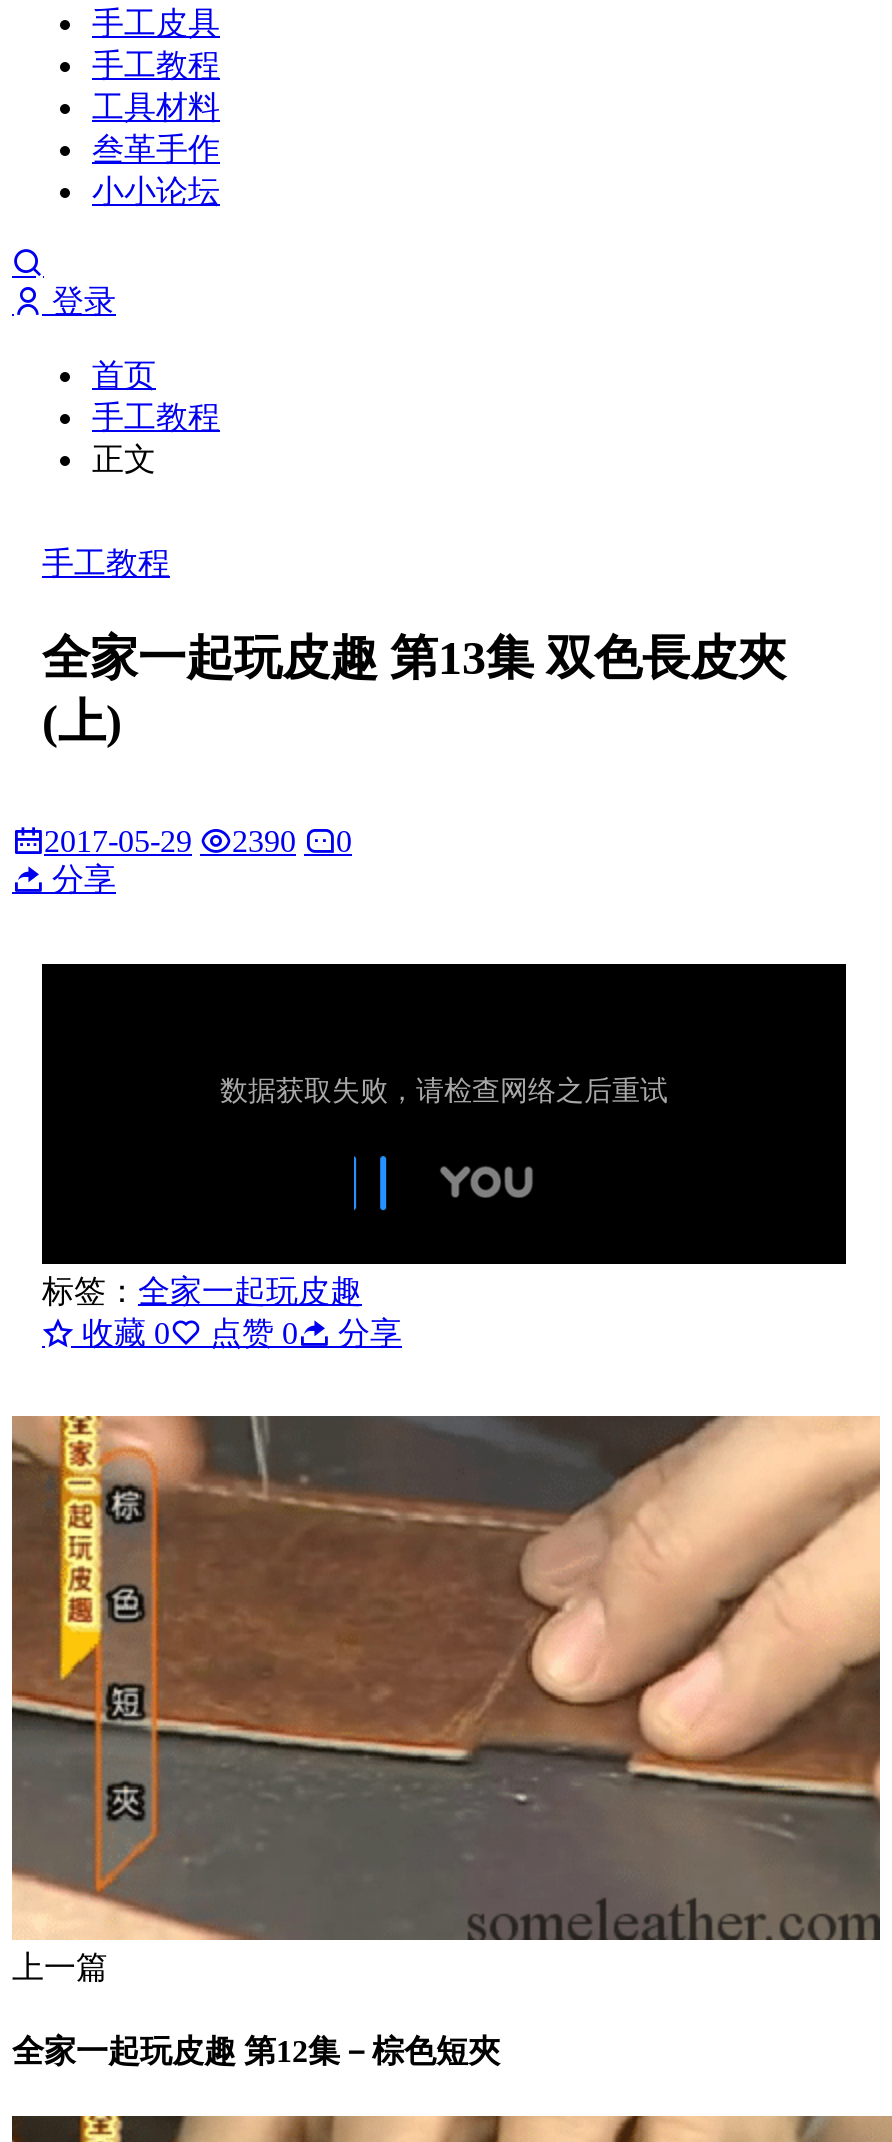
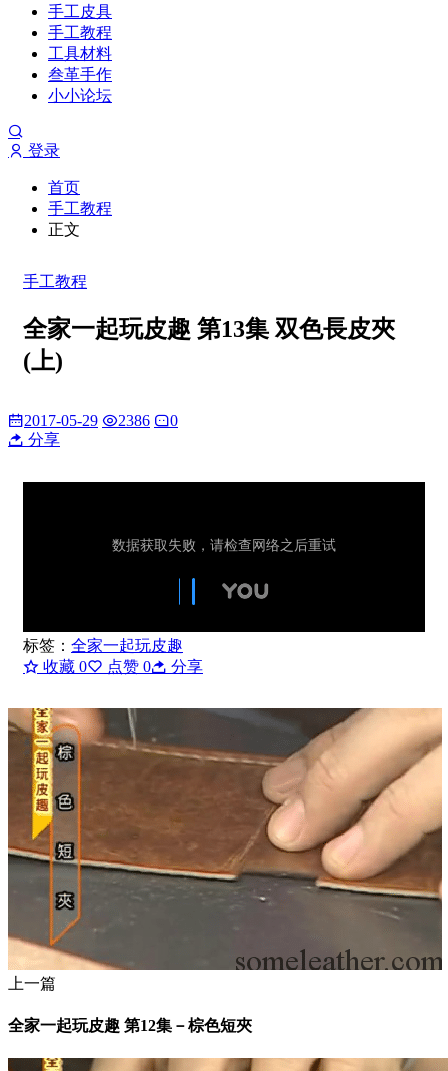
- 2390
+ 2386
